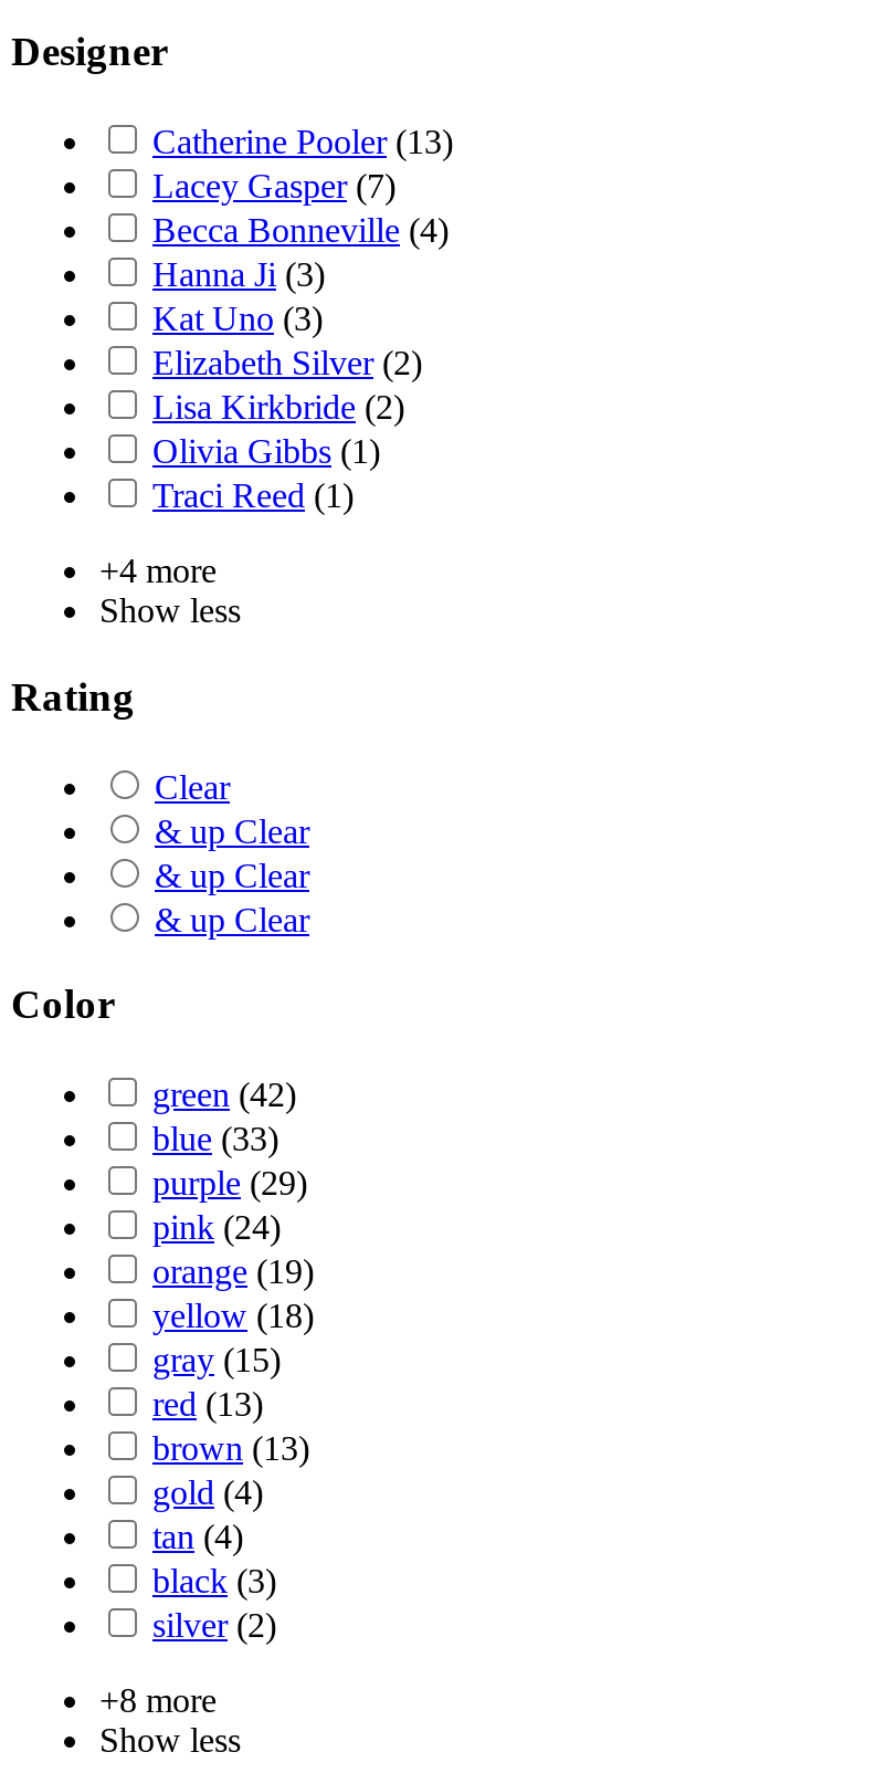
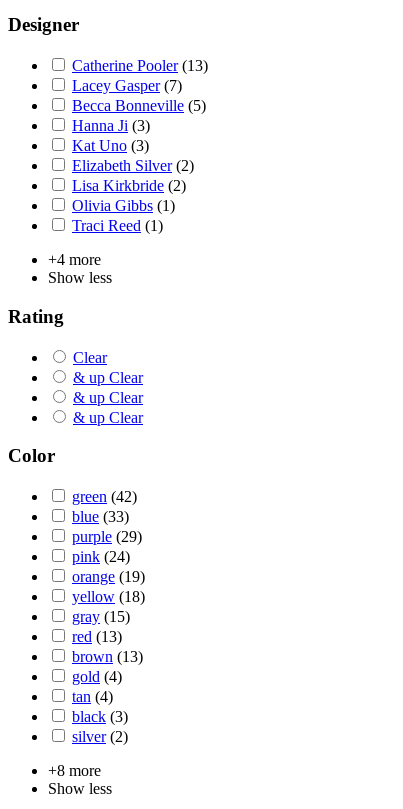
- Becca Bonneville (4)
+ Becca Bonneville (5)
